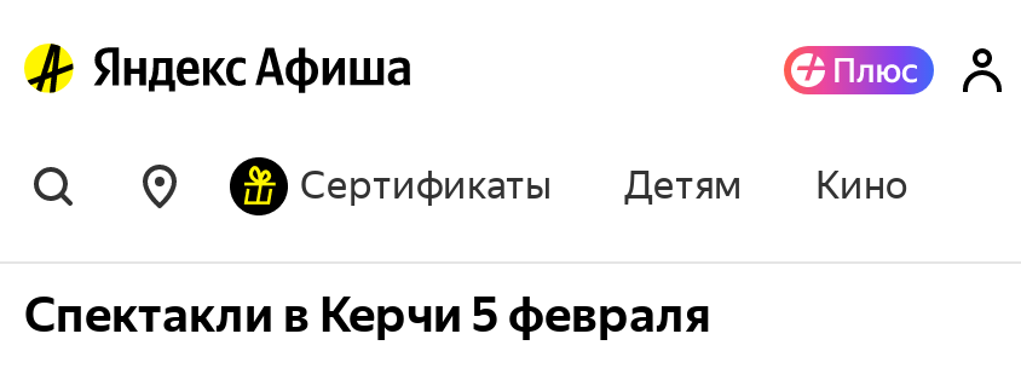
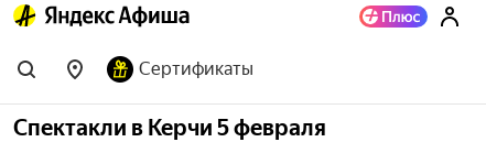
- Детям
- Кино
